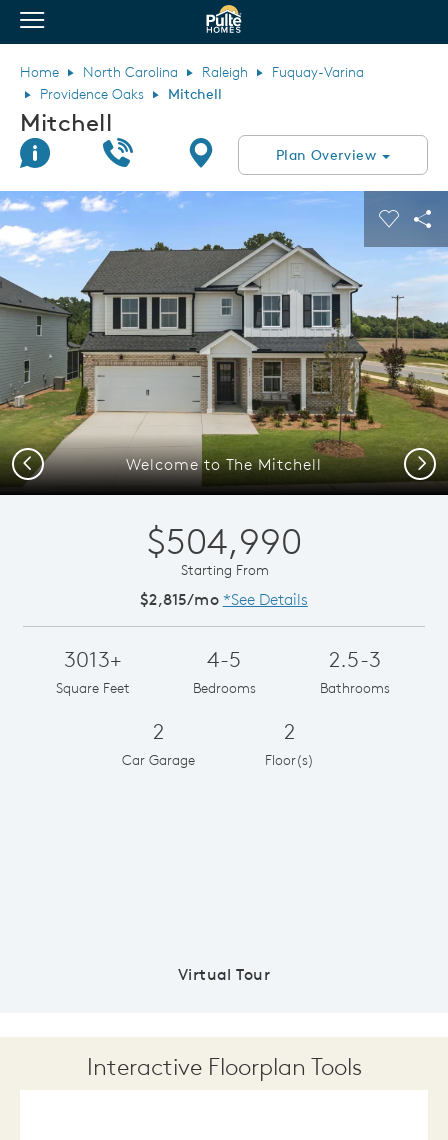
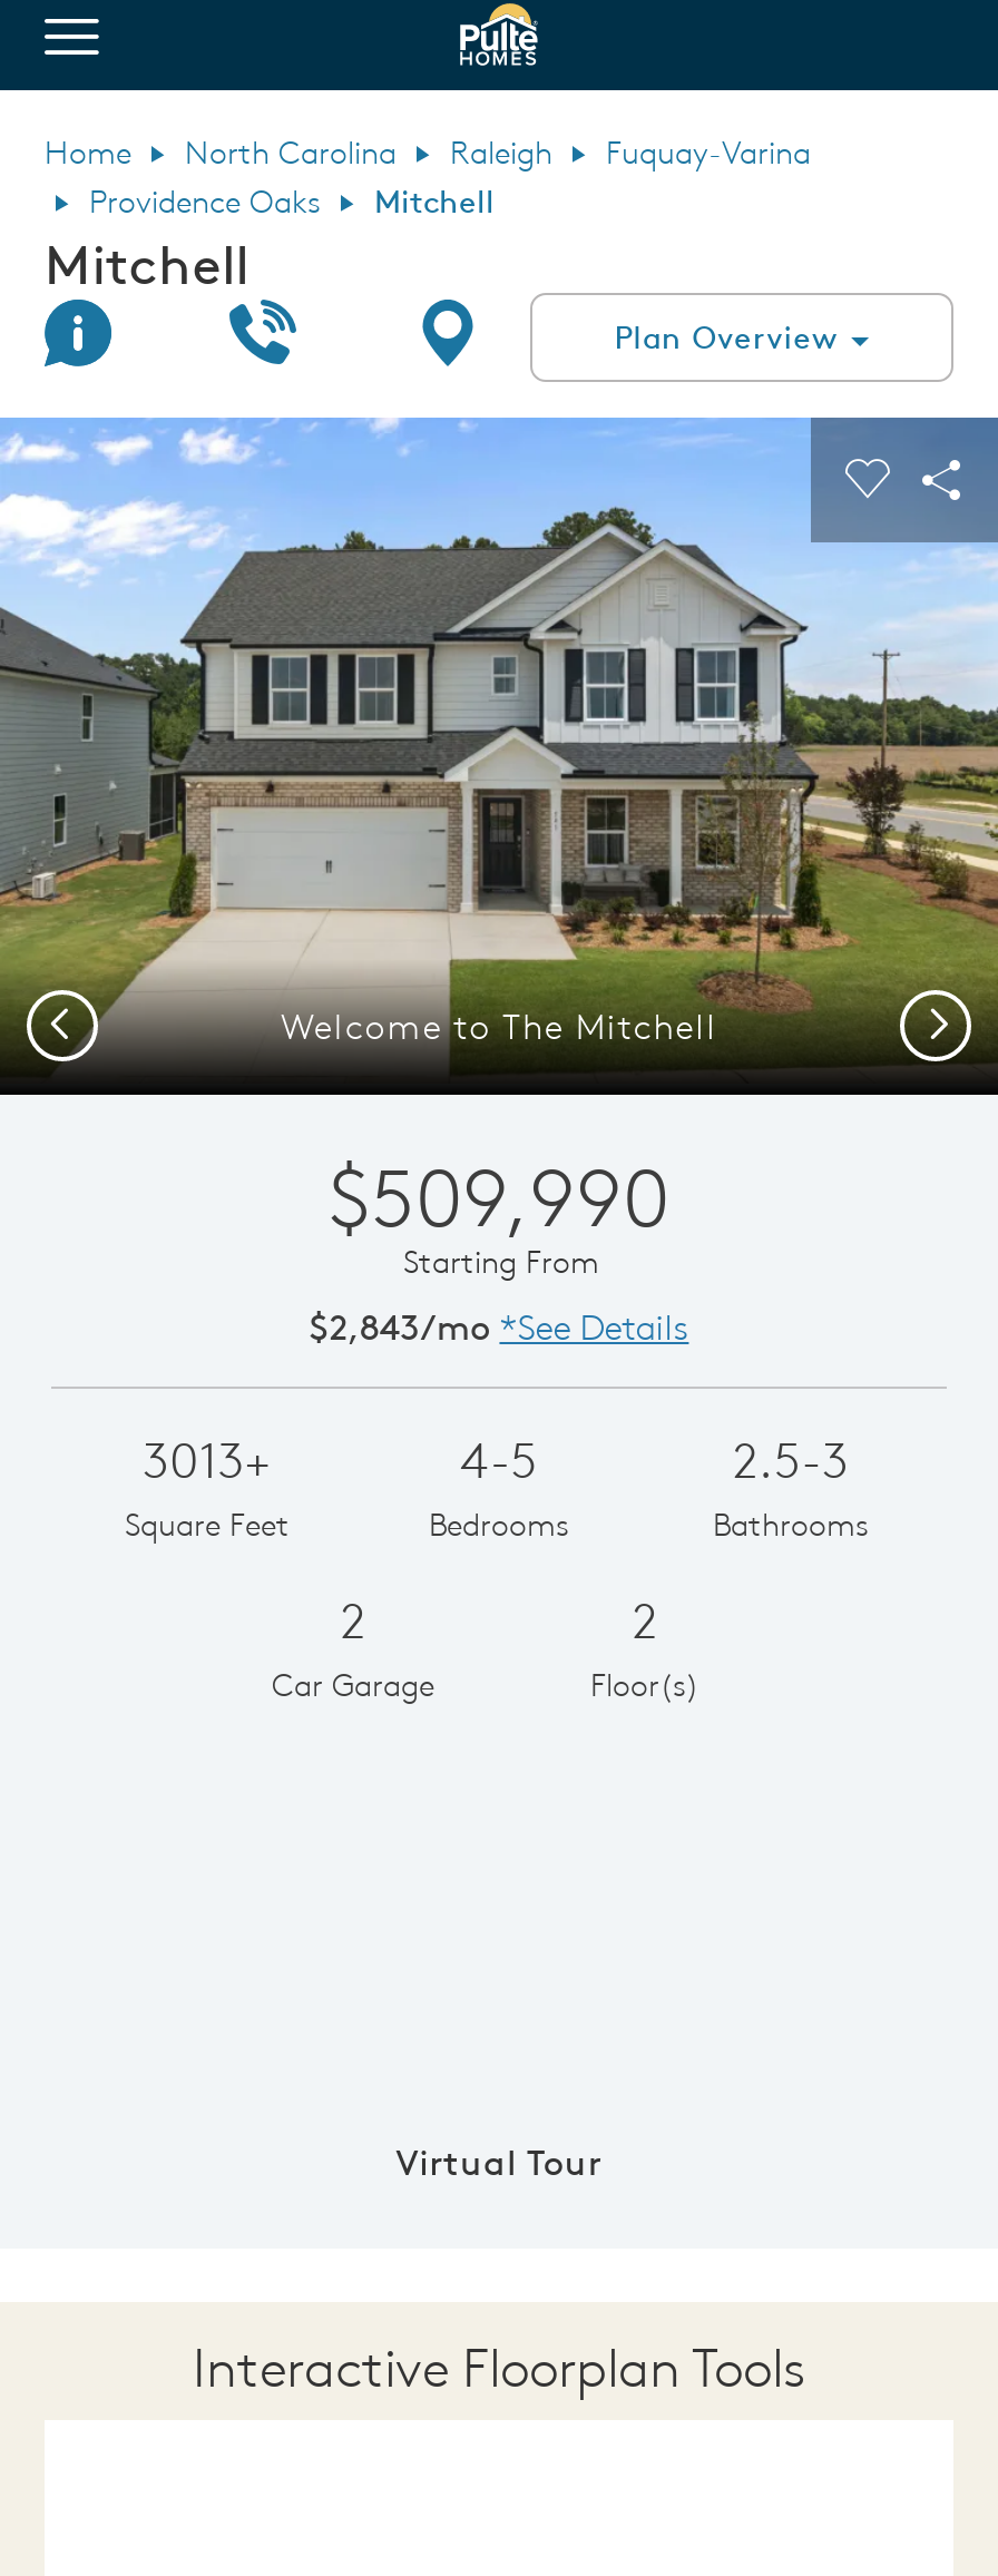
- $504,990
+ $509,990

- $2,815/mo *See Details
+ $2,843/mo *See Details
